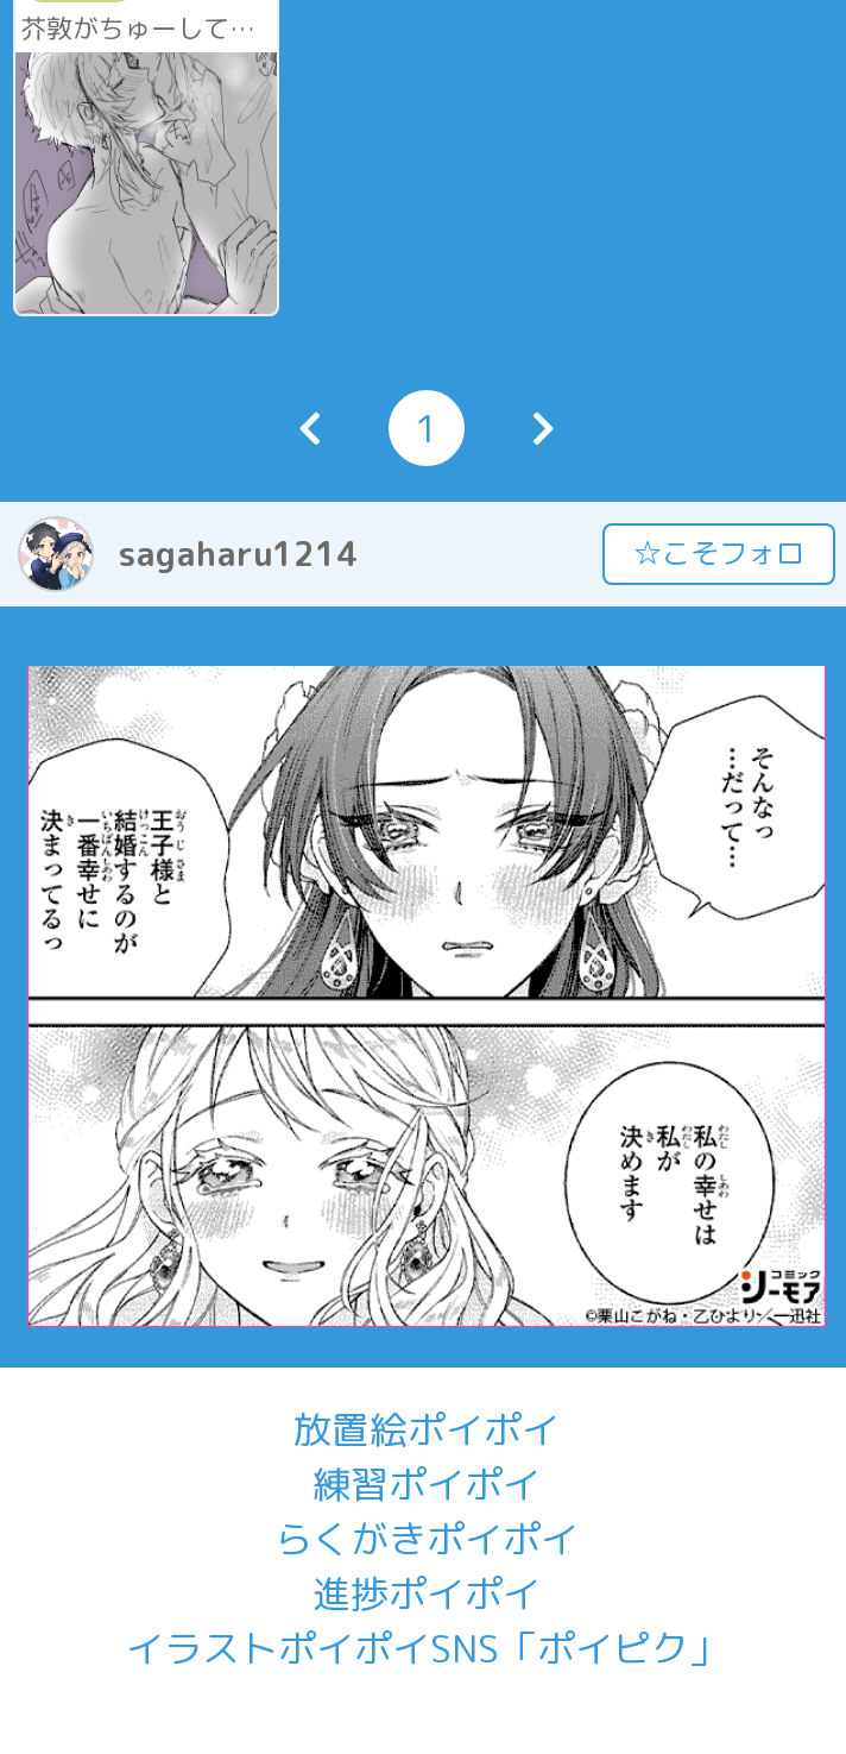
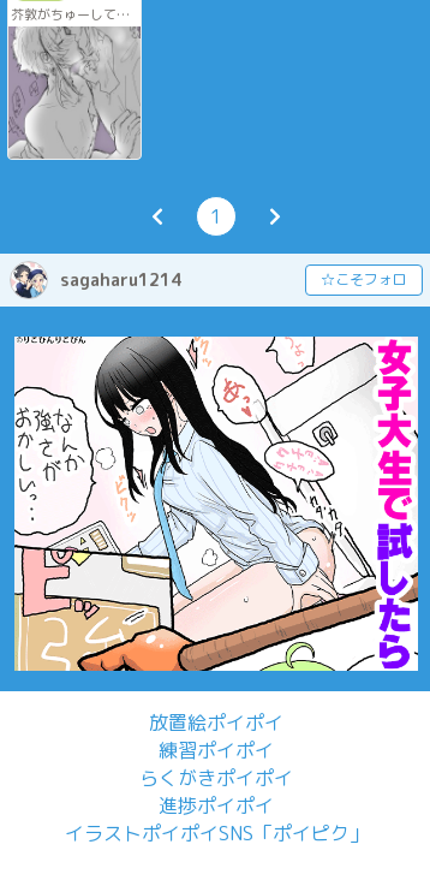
- [image]
+ [image]
